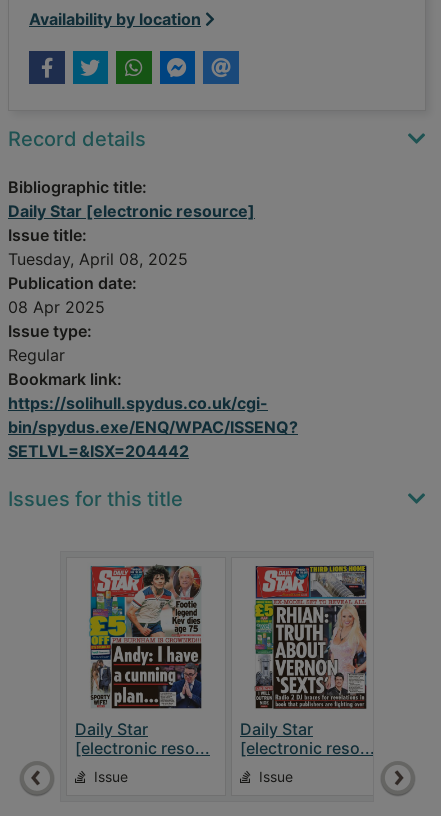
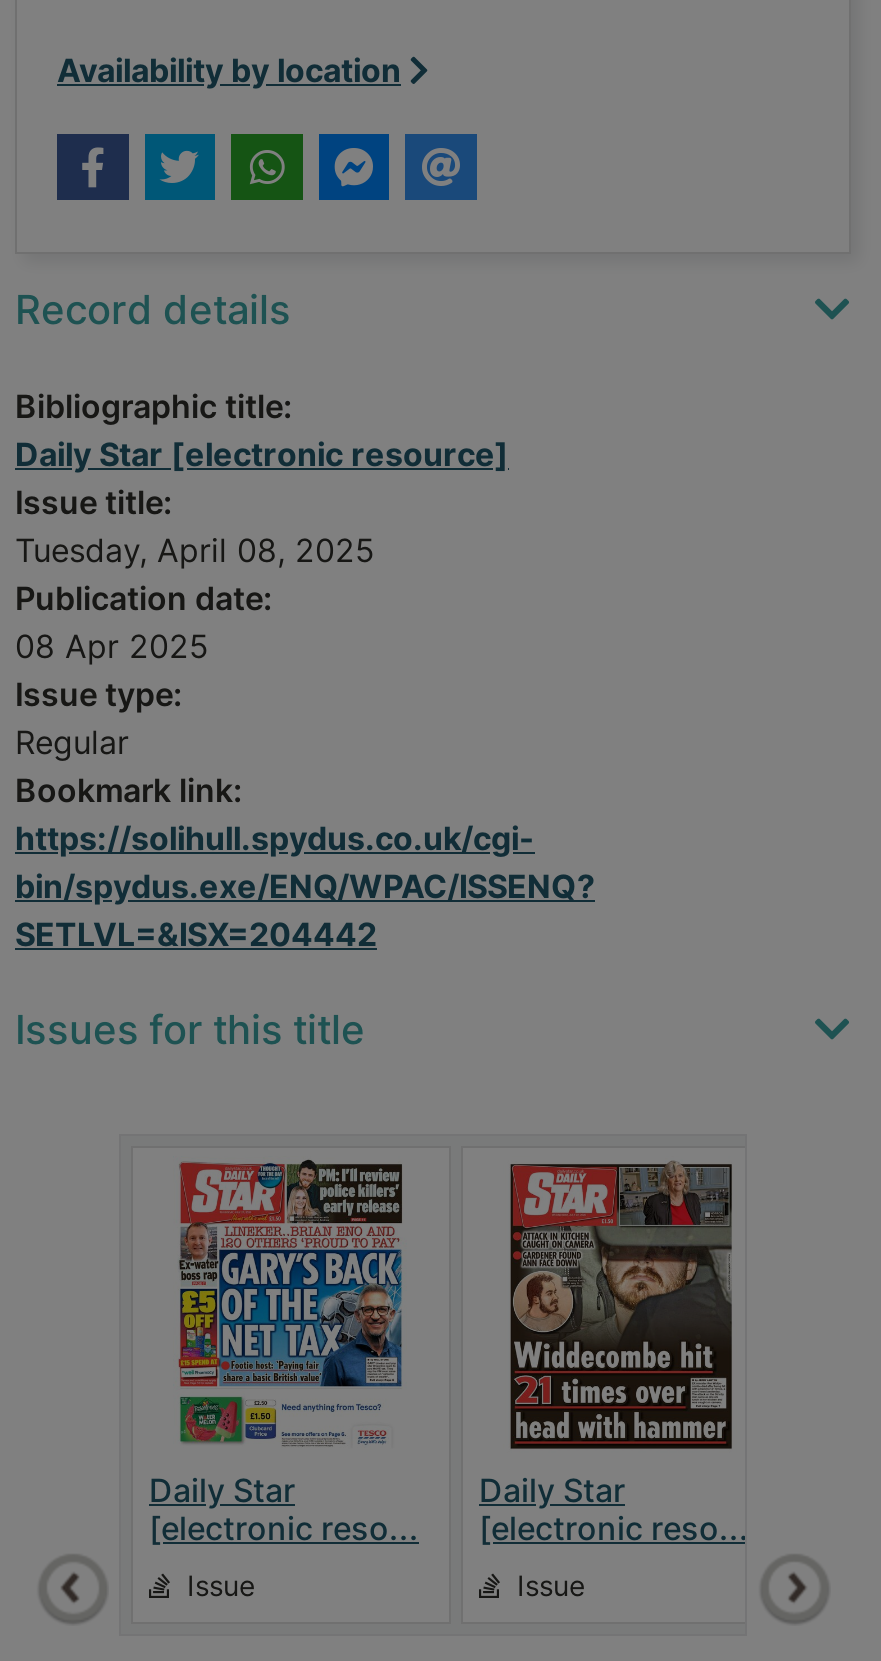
- [image]
+ [image]

- [image]
+ [image]
